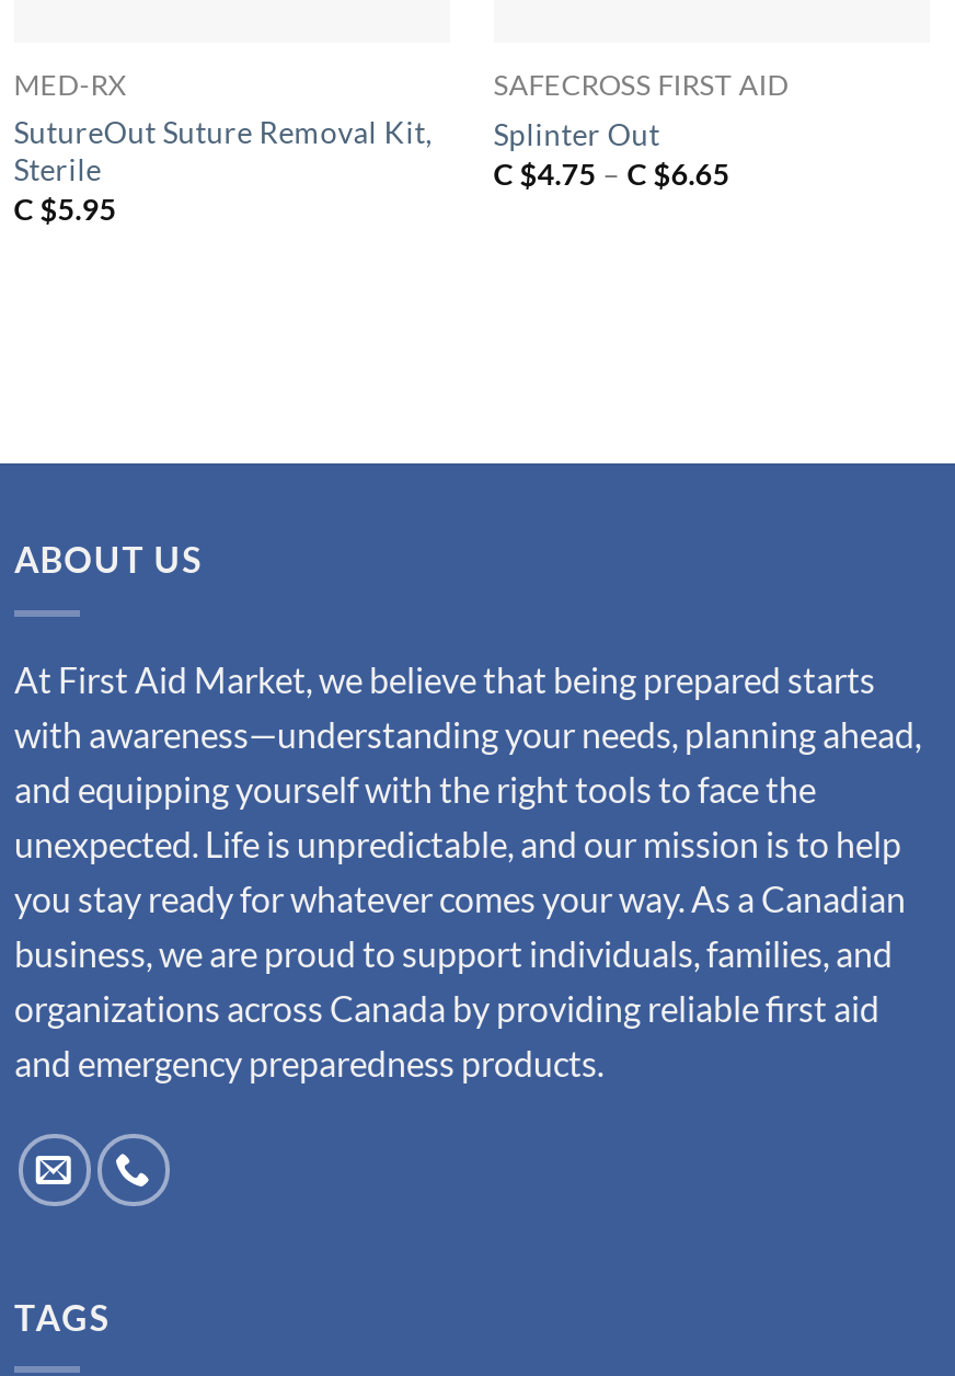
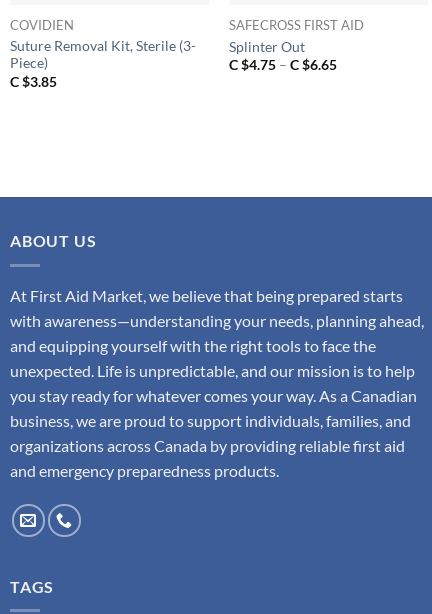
- MED-RX
- SutureOut Suture Removal Kit,
- Sterile
- C $5.95
+ COVIDIEN
+ Suture Removal Kit, Sterile (3-
+ Piece)
+ C $3.85
